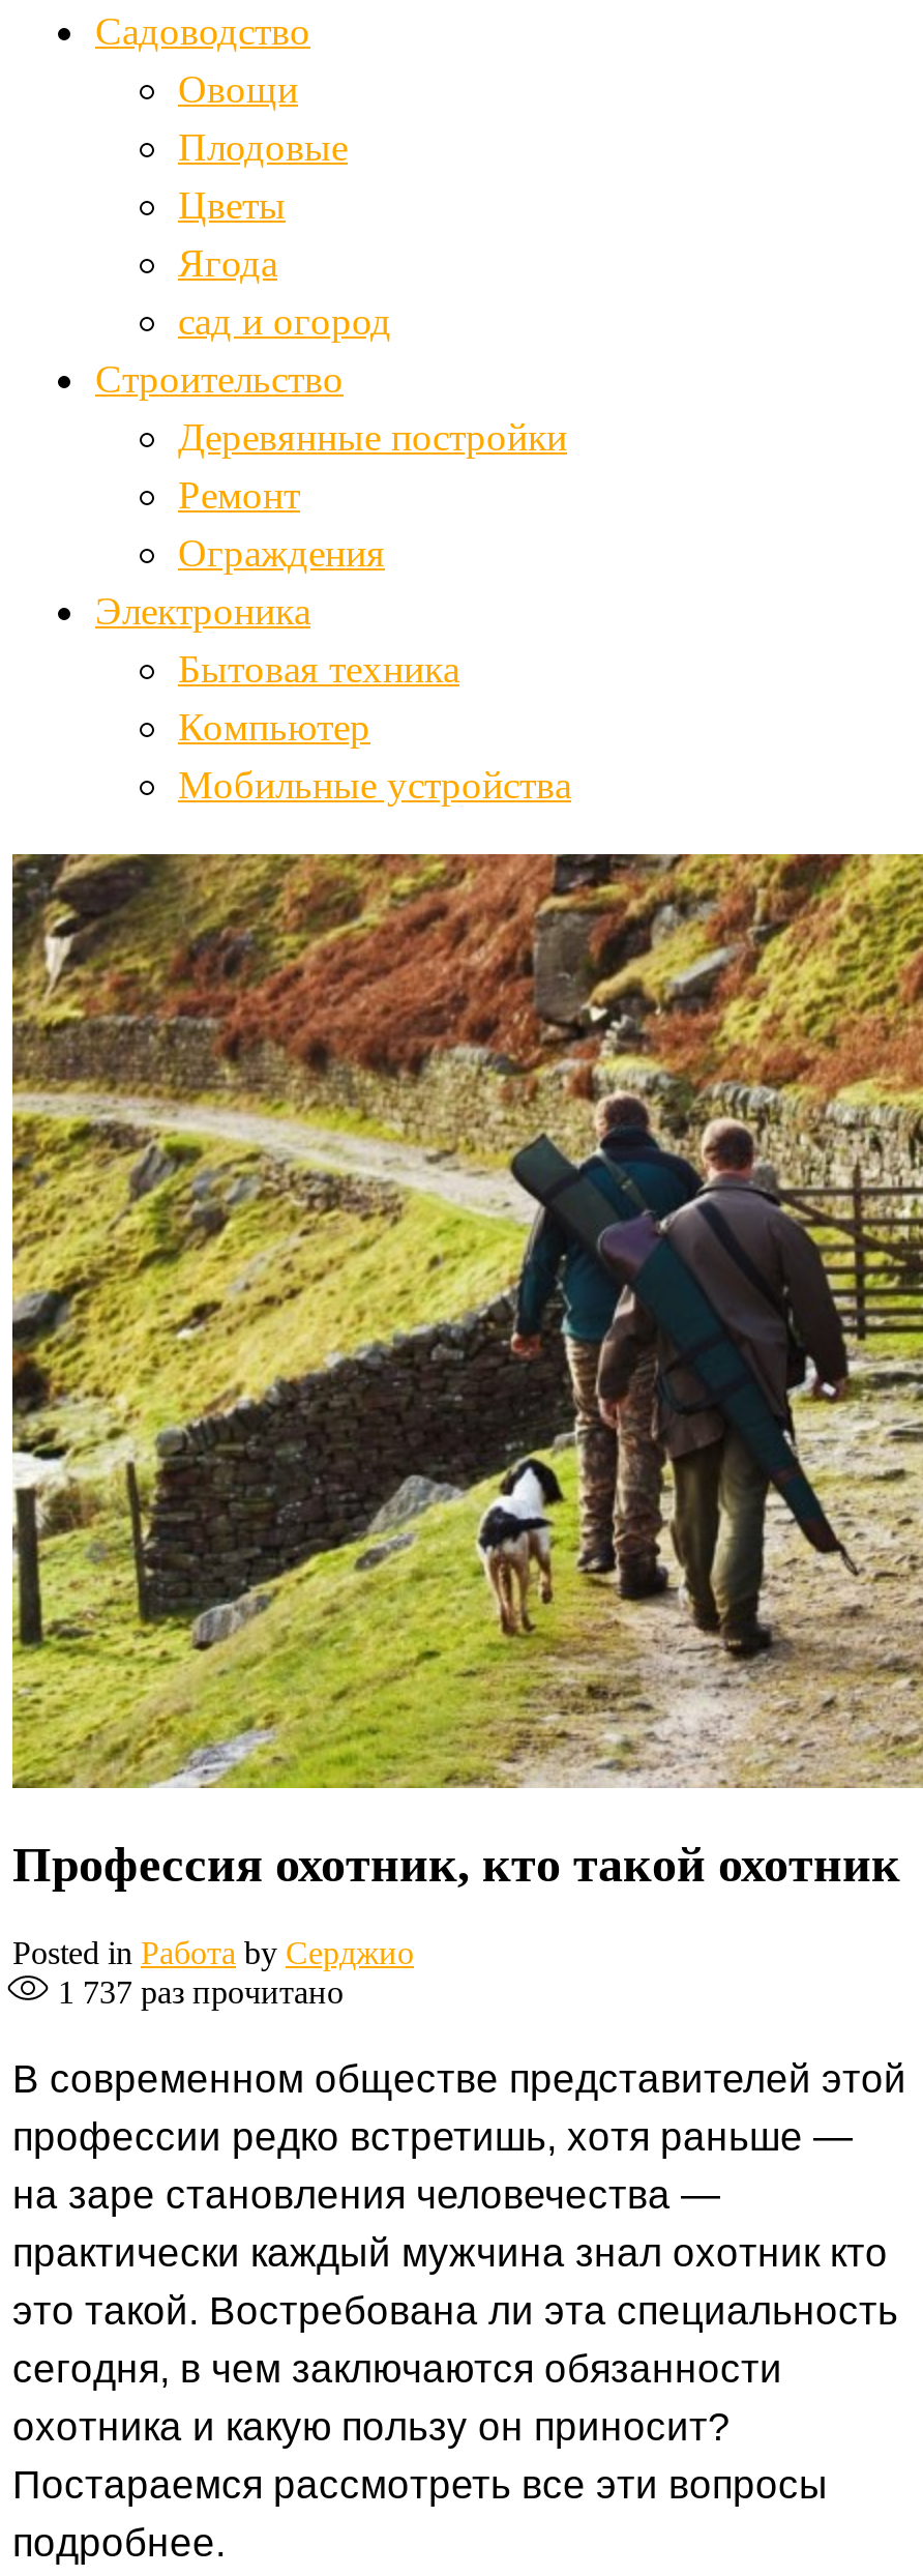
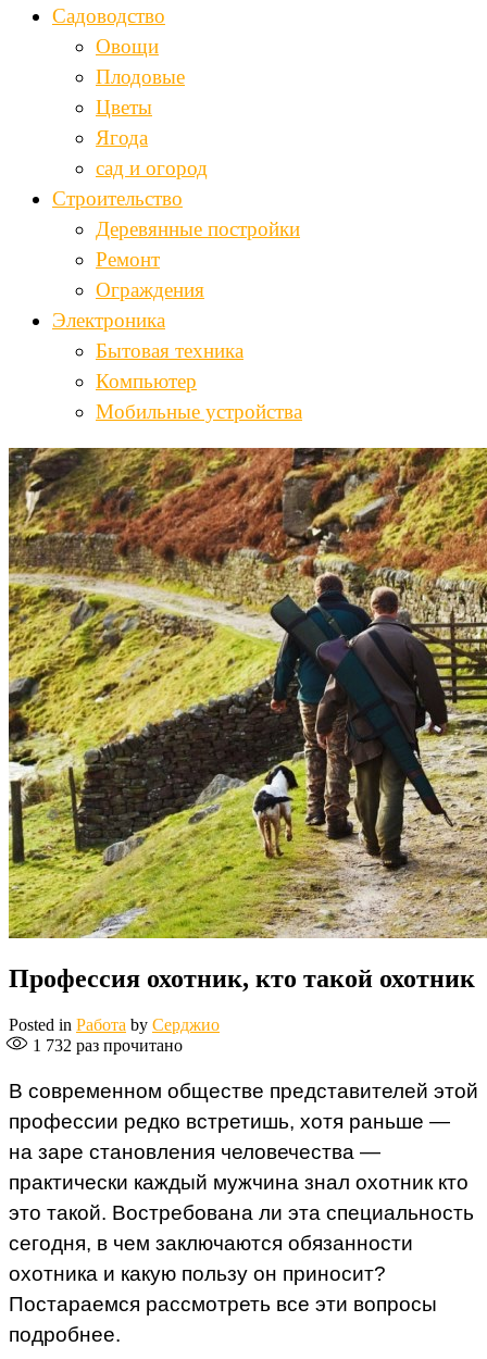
- 1 737 раз прочитано
+ 1 732 раз прочитано
